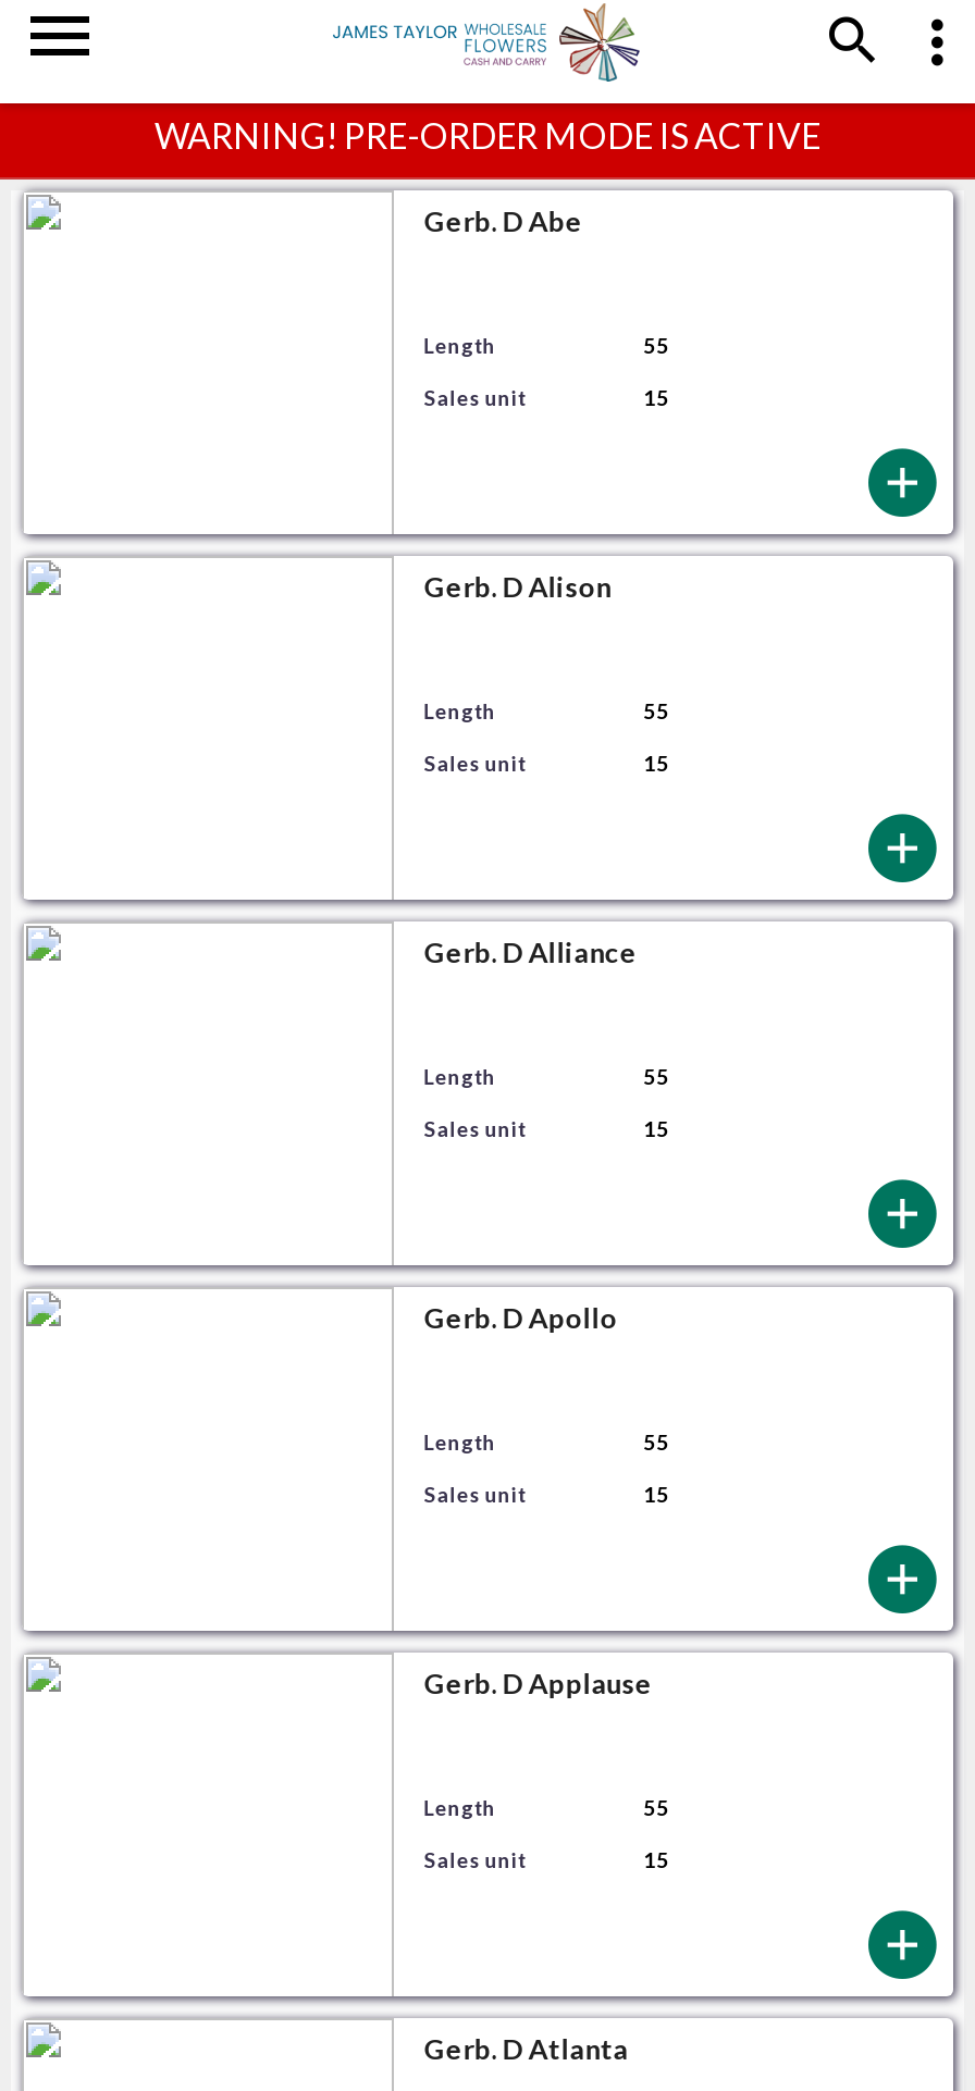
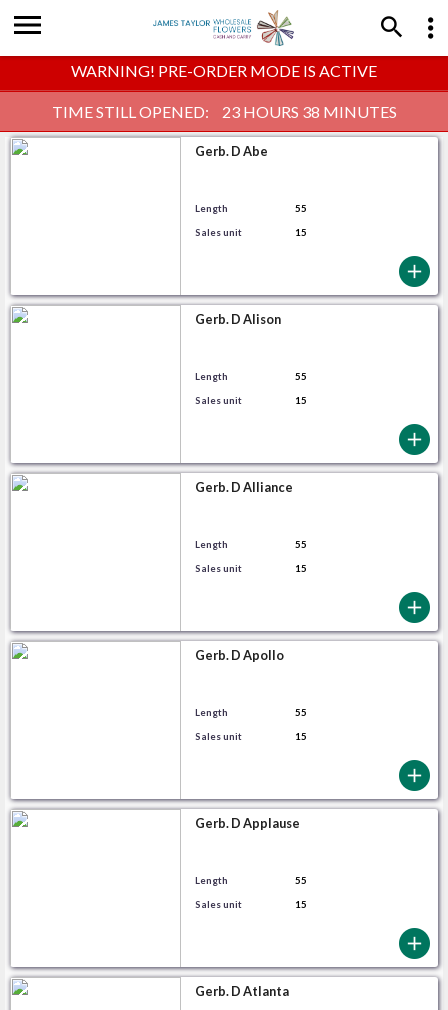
+ TIME STILL OPENED:
+ 23 HOURS 38 MINUTES
